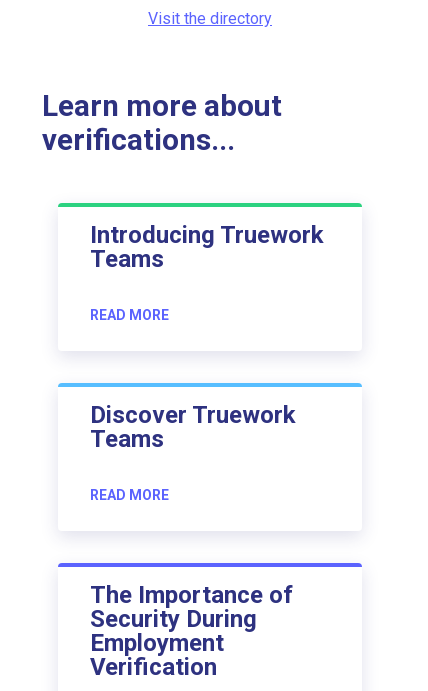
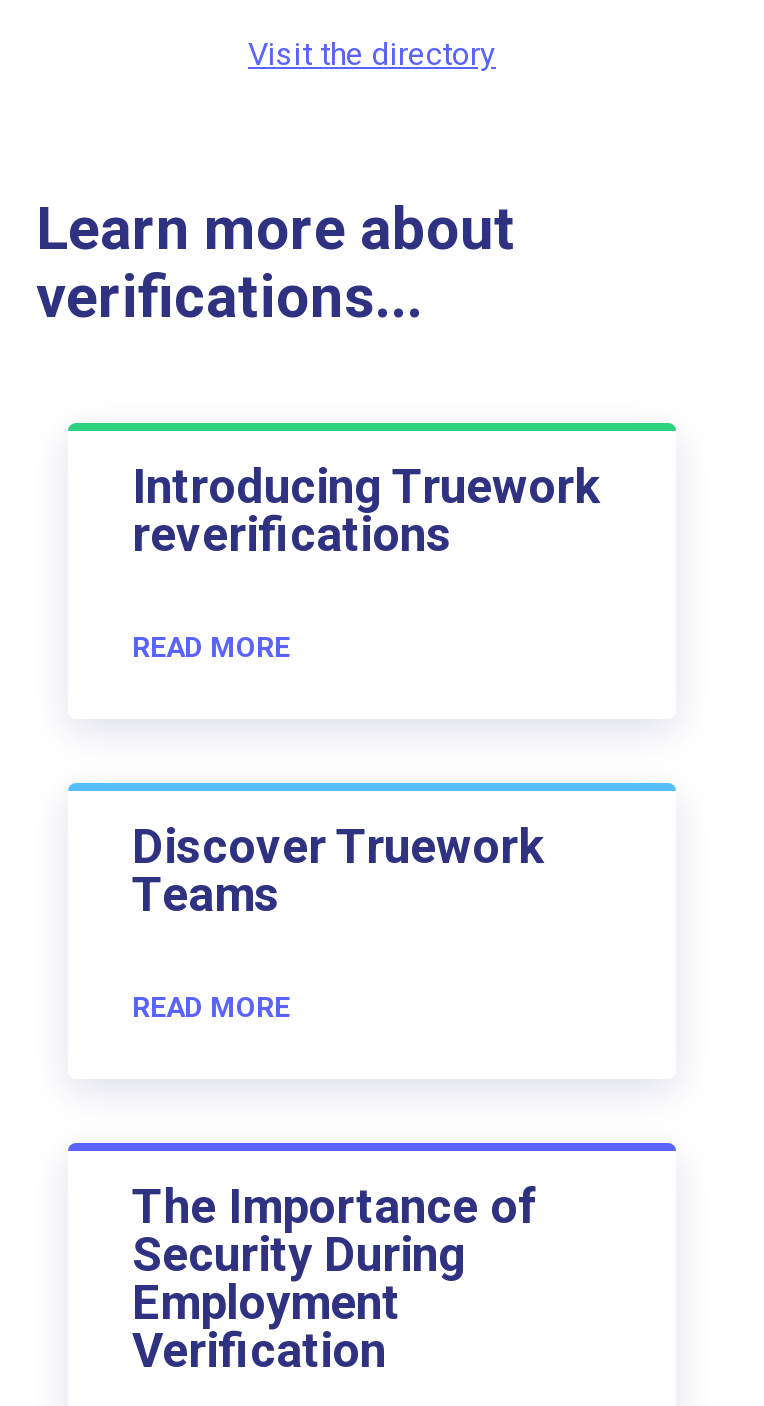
- Teams
+ reverifications
